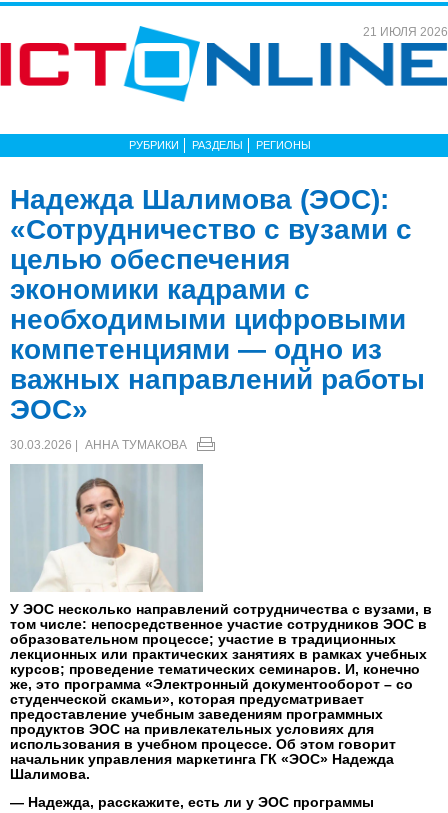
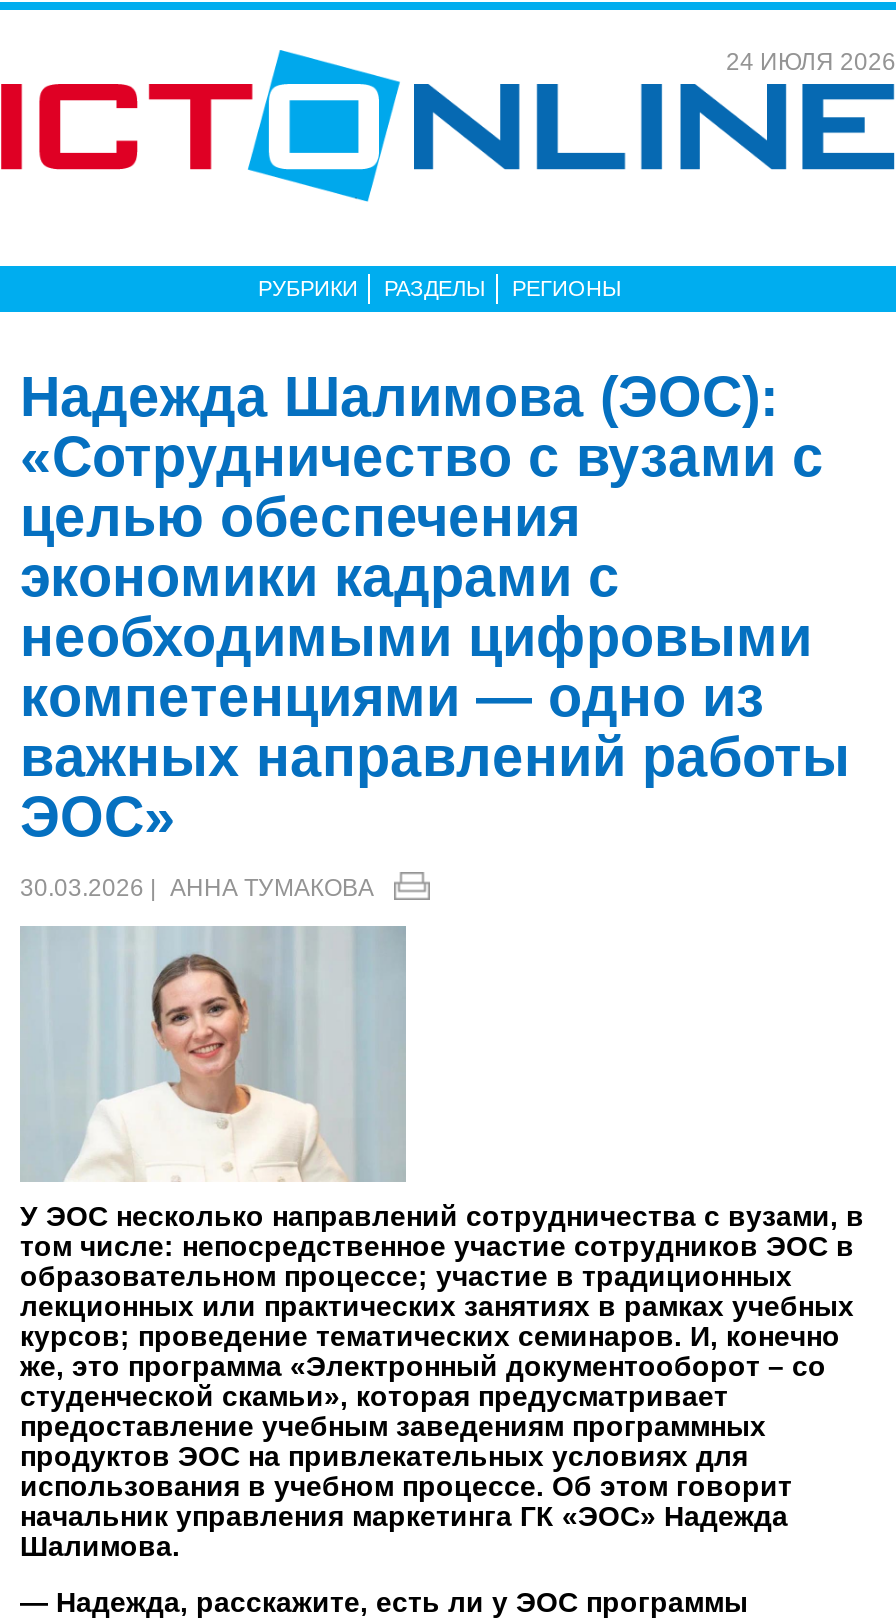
- 21 ИЮЛЯ 2026
+ 24 ИЮЛЯ 2026
